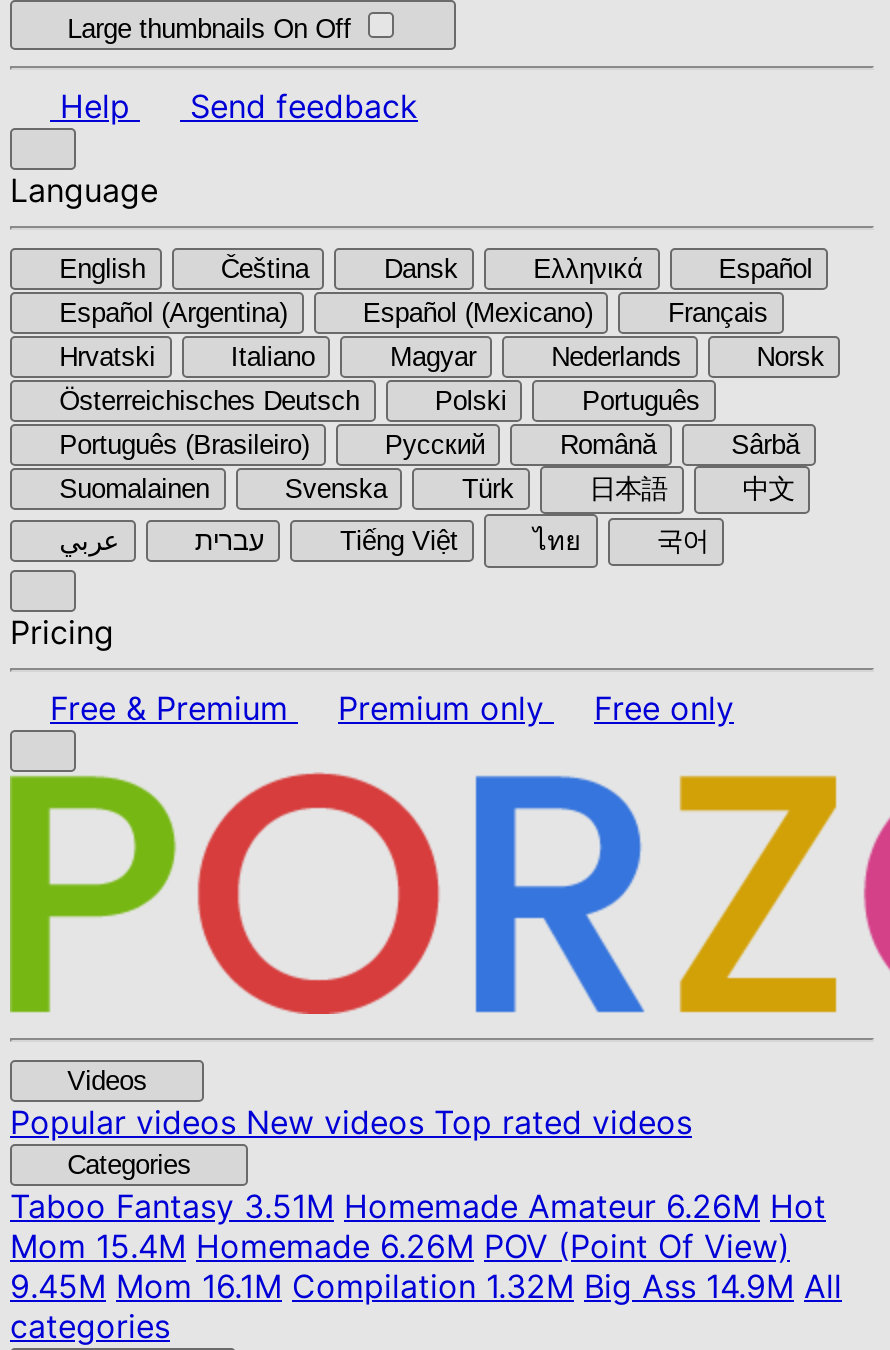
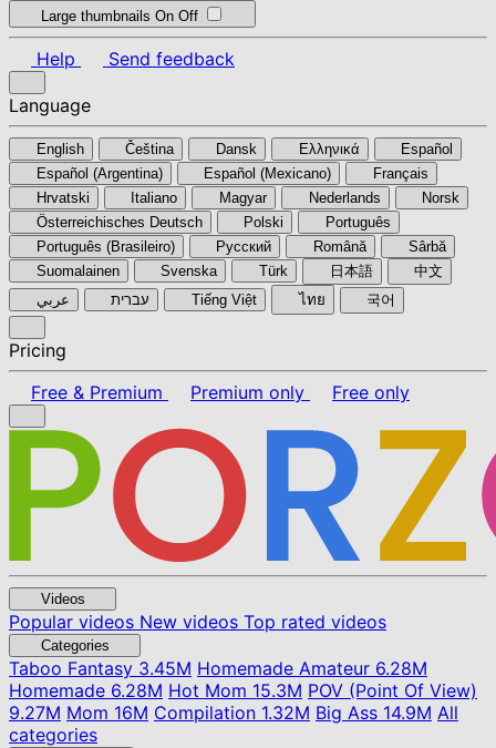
- Taboo Fantasy3.51M Homemade Amateur 6.26M Hot
- Mom 15.4M Homemade 6.26M POV (Point Of View)
- 9.45M Mom 16.1M Compilation 1.32M Big Ass 14.9M All
+ Taboo Fantasy3.45M Homemade Amateur 6.28M
+ Homemade 6.28M Hot Mom 15.3M POV (Point Of View)
+ 9.27M Mom 16M Compilation 1.32M Big Ass 14.9M All
